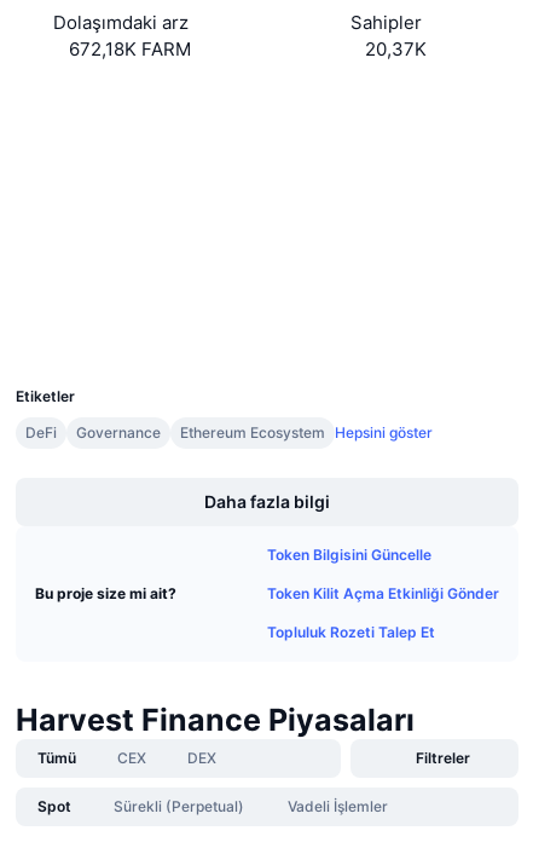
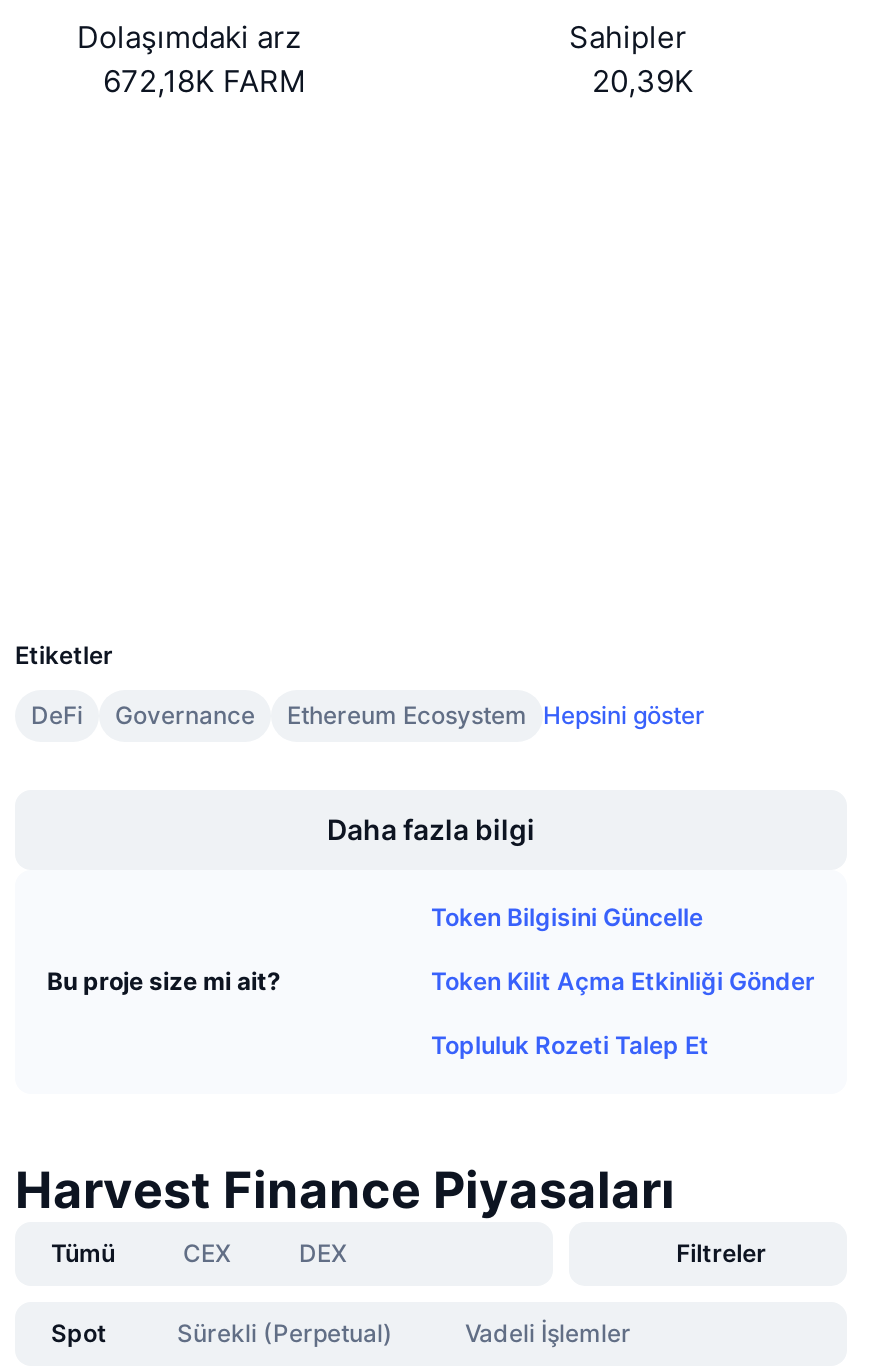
- 20,37K
+ 20,39K
